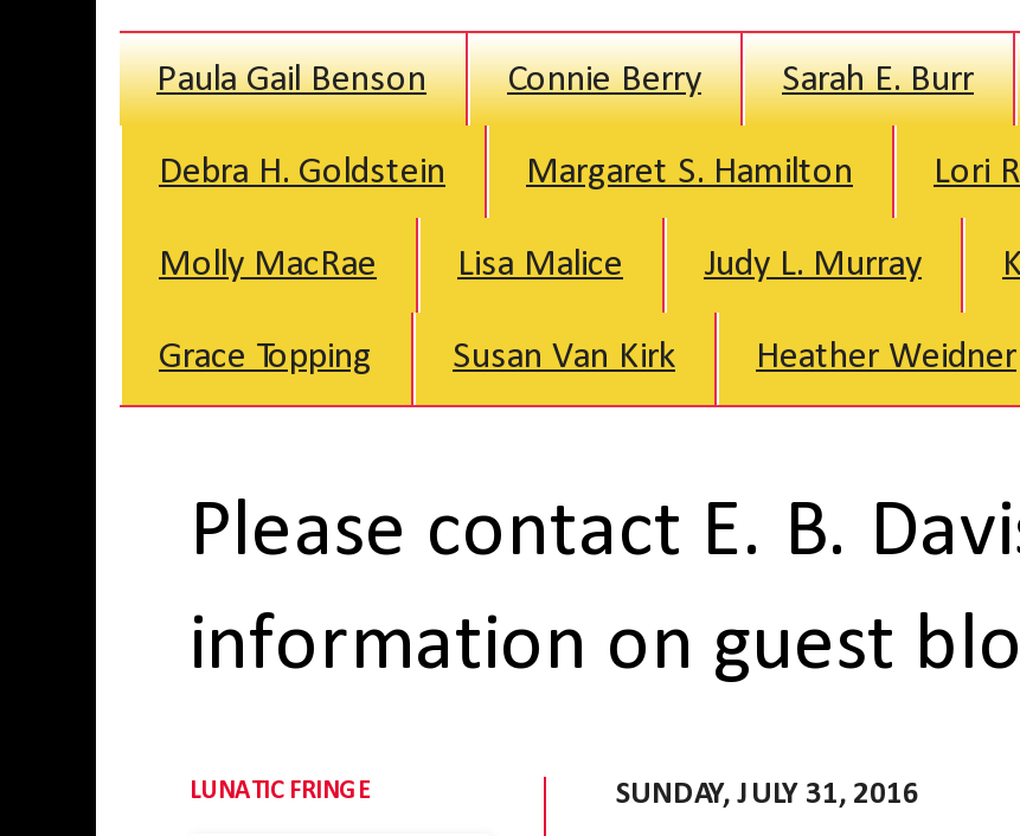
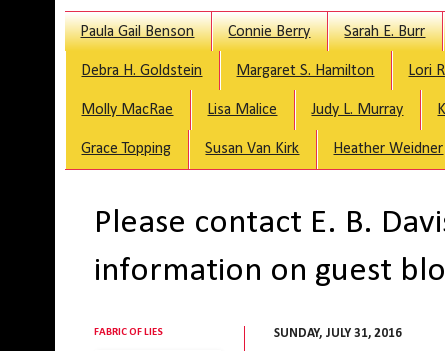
- LUNATIC FRINGE
+ FABRIC OF LIES
